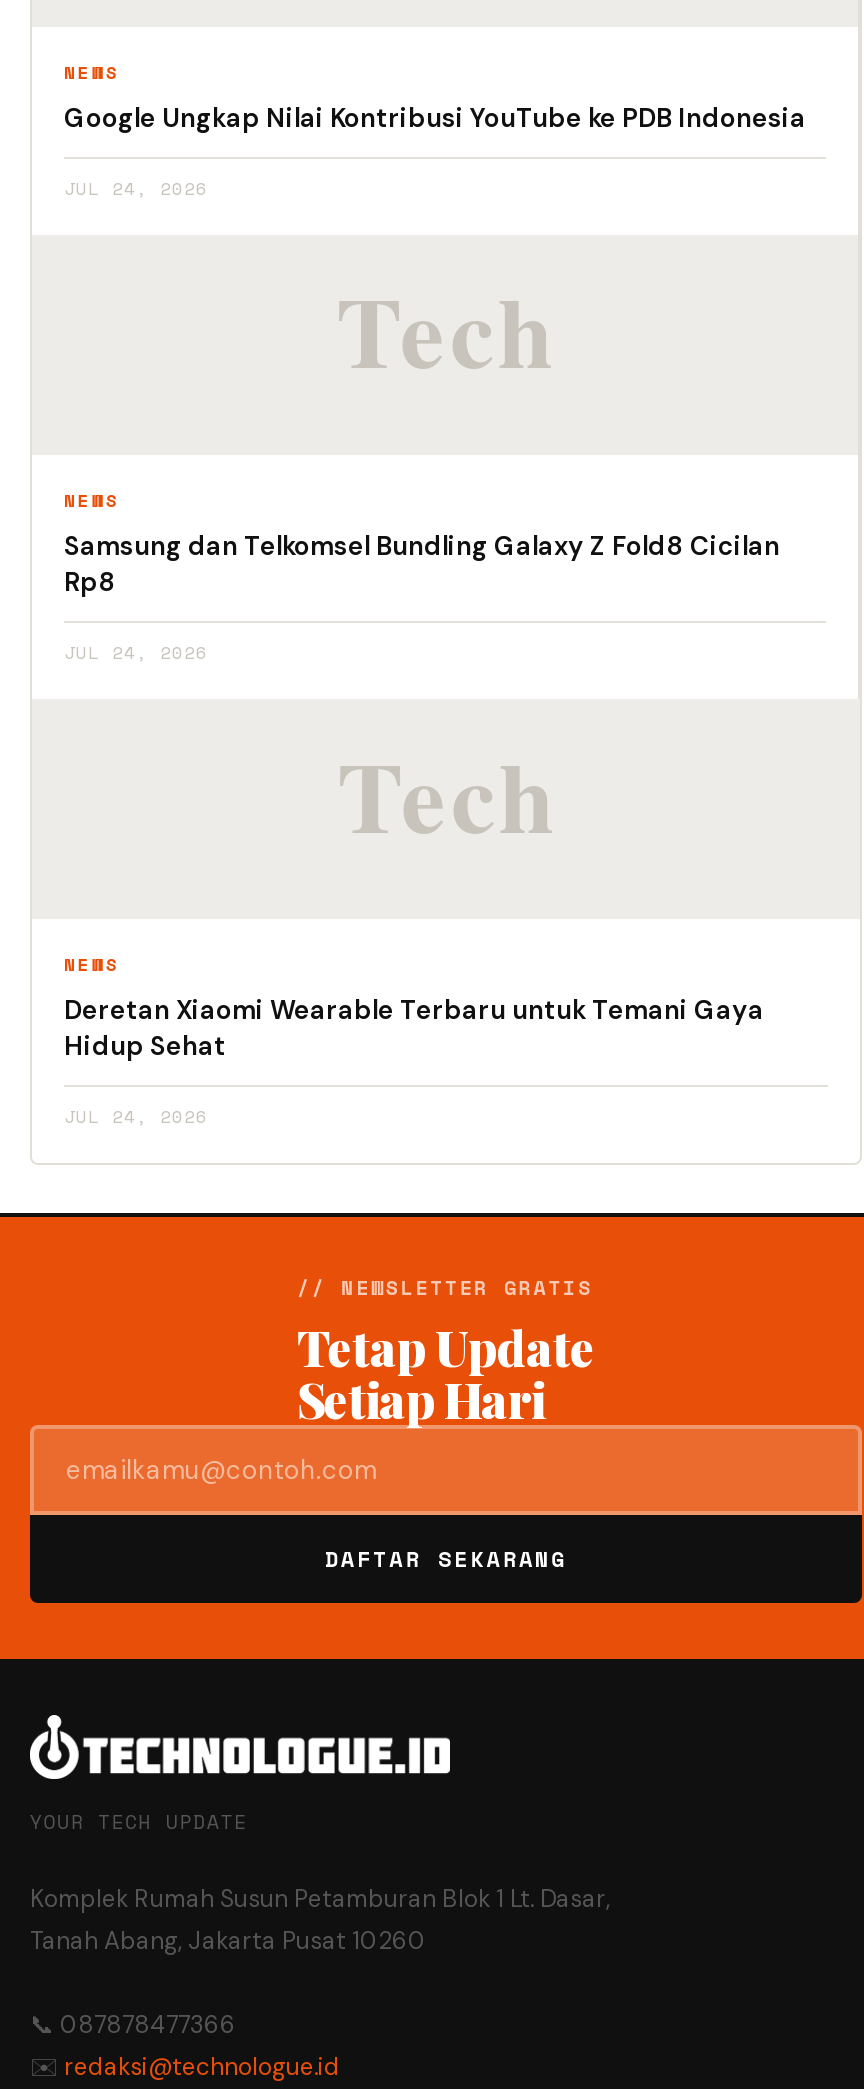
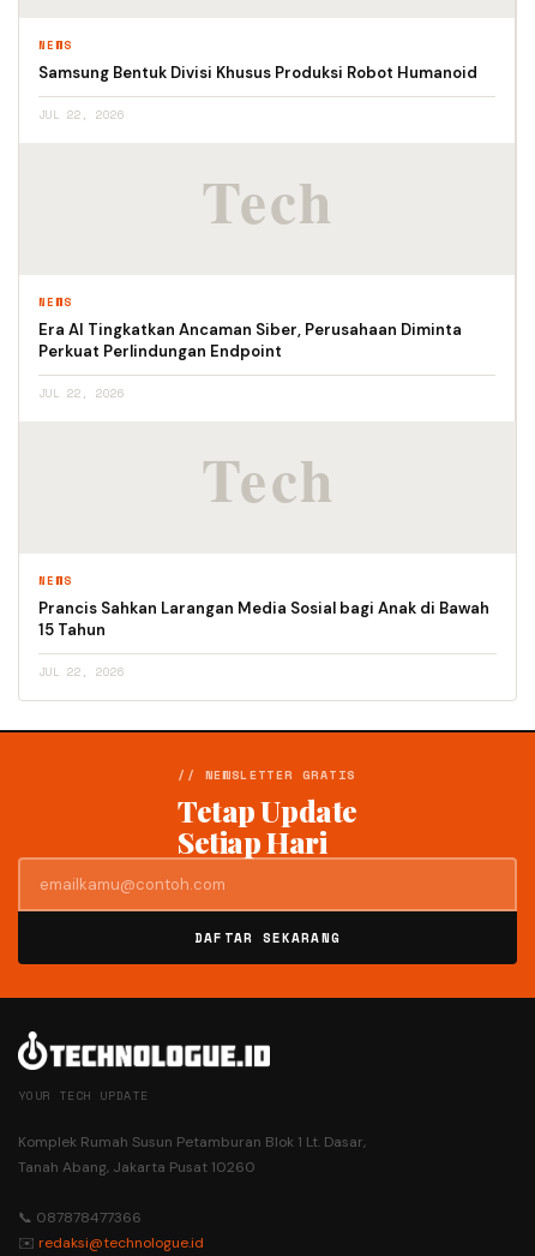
- Google Ungkap Nilai Kontribusi YouTube ke PDB Indonesia
+ Samsung Bentuk Divisi Khusus Produksi Robot Humanoid

- JUL 24, 2026
+ JUL 22, 2026

- Samsung dan Telkomsel Bundling Galaxy Z Fold8 Cicilan
- Rp8
+ Era AI Tingkatkan Ancaman Siber, Perusahaan Diminta
+ Perkuat Perlindungan Endpoint

- JUL 24, 2026
+ JUL 22, 2026

- Deretan Xiaomi Wearable Terbaru untuk Temani Gaya
- Hidup Sehat
+ Prancis Sahkan Larangan Media Sosial bagi Anak di Bawah
+ 15 Tahun

- JUL 24, 2026
+ JUL 22, 2026
